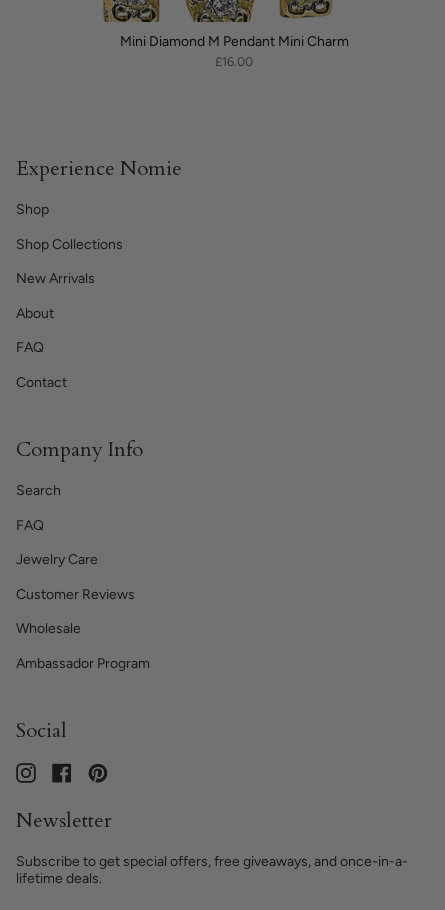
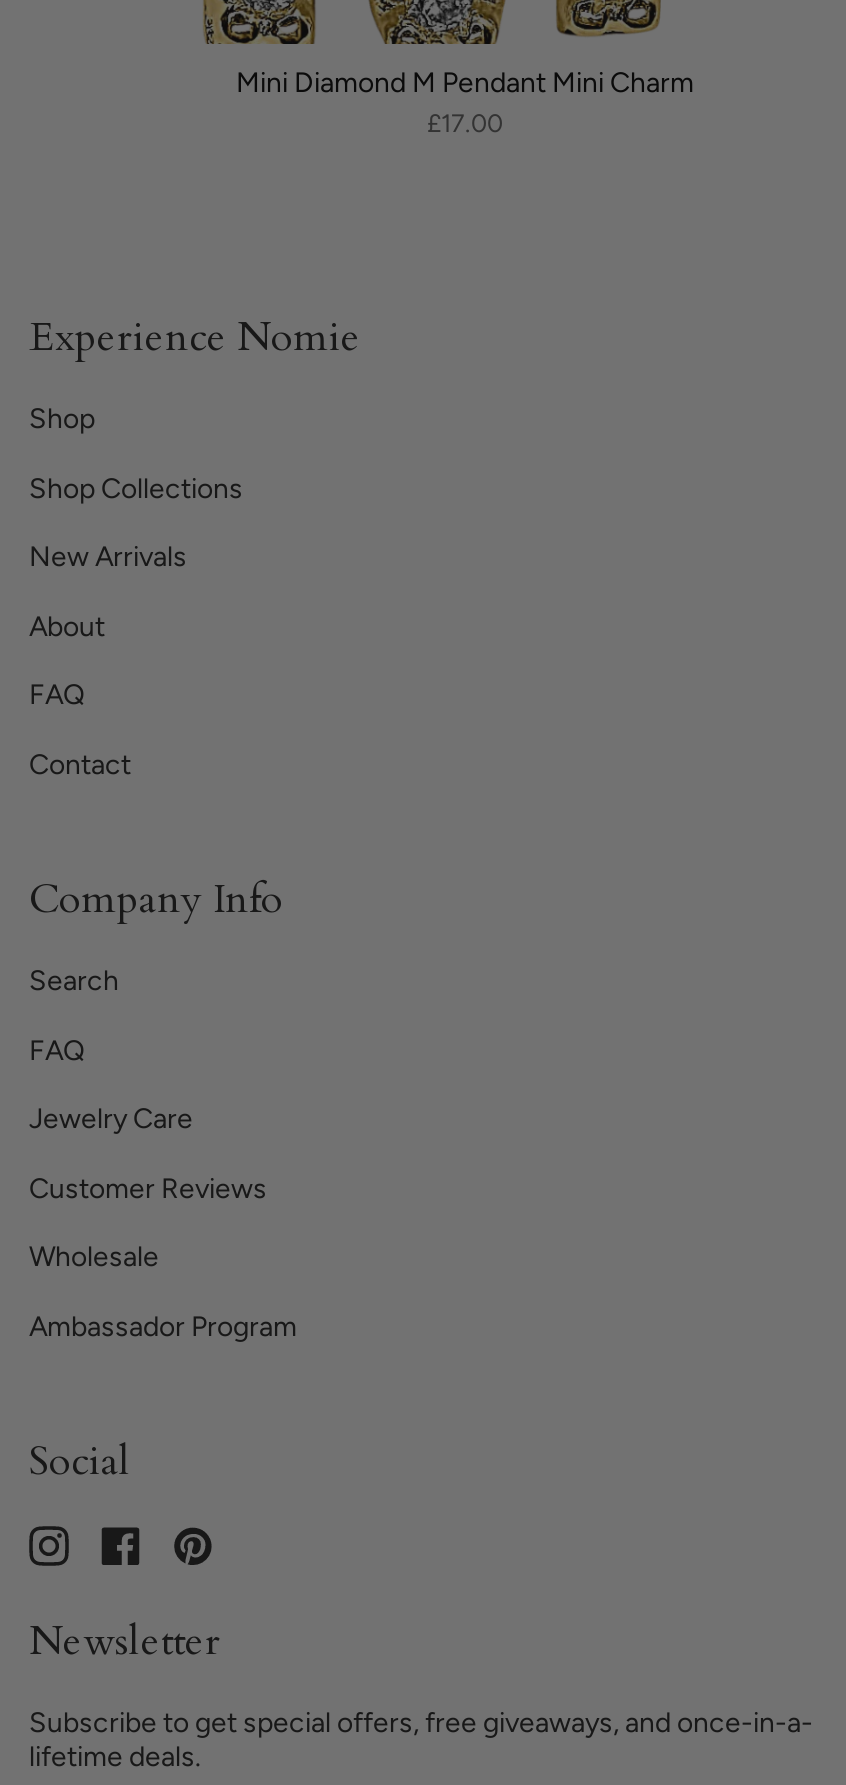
- £16.00
+ £17.00
